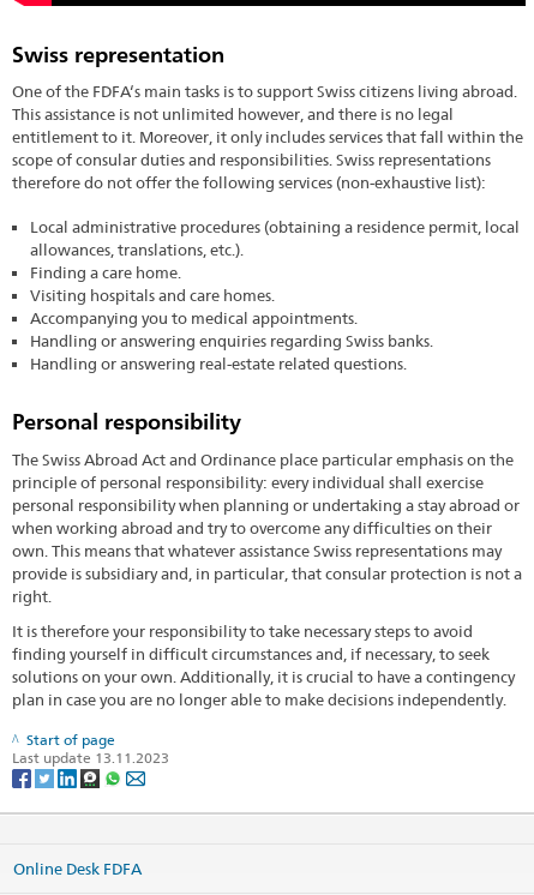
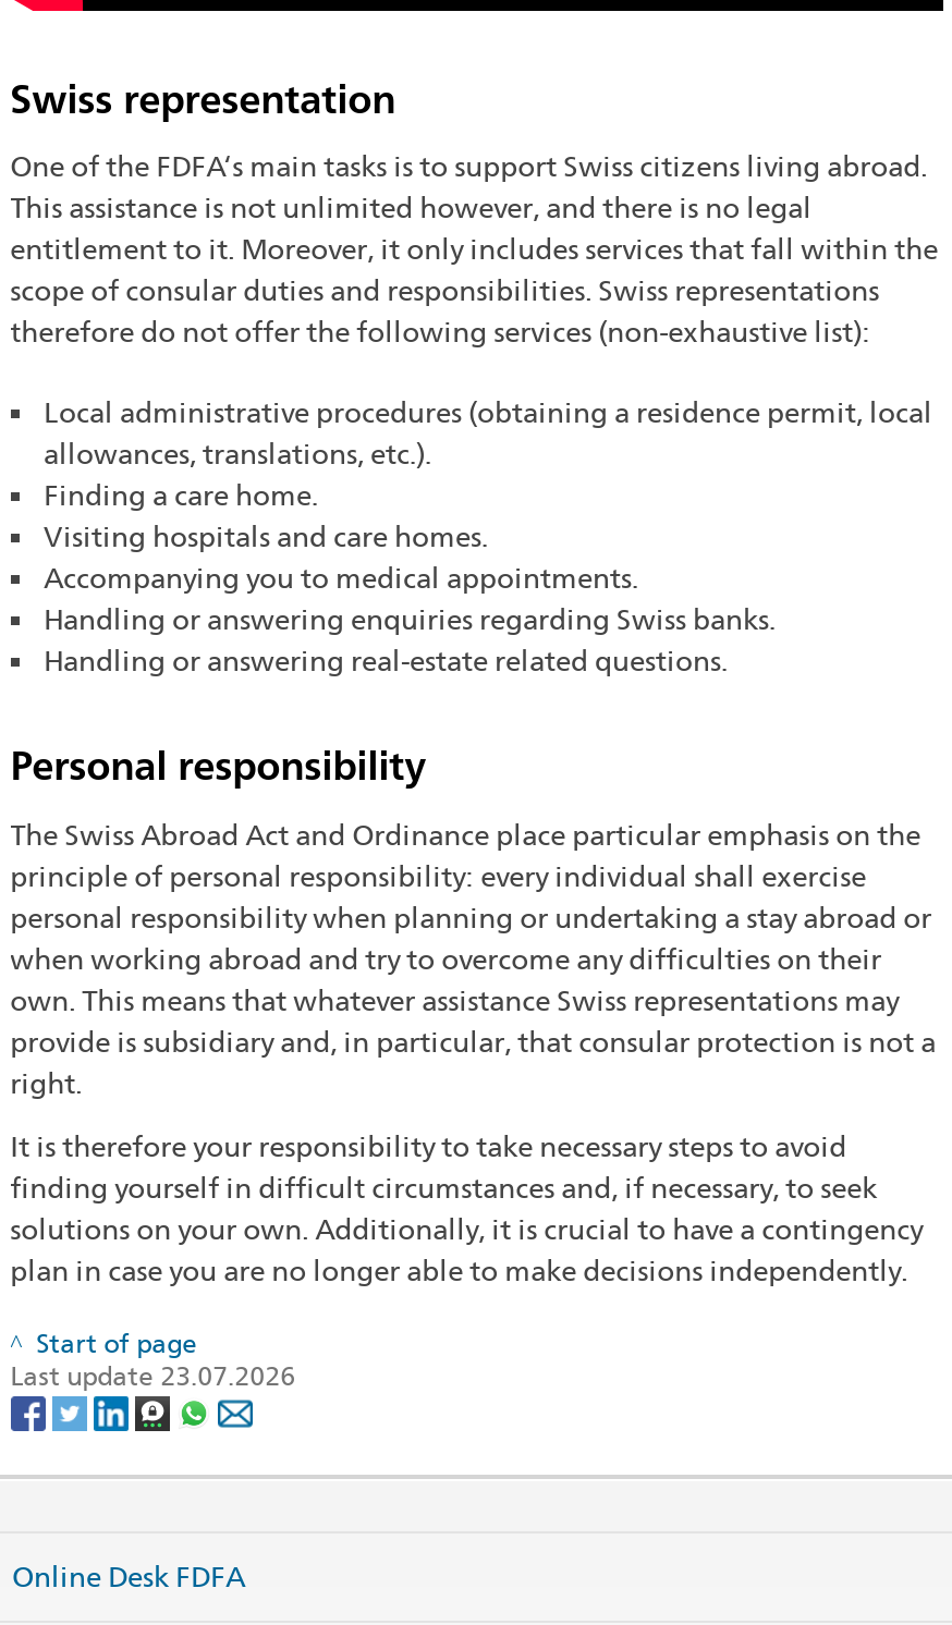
- Last update 13.11.2023
+ Last update 23.07.2026
